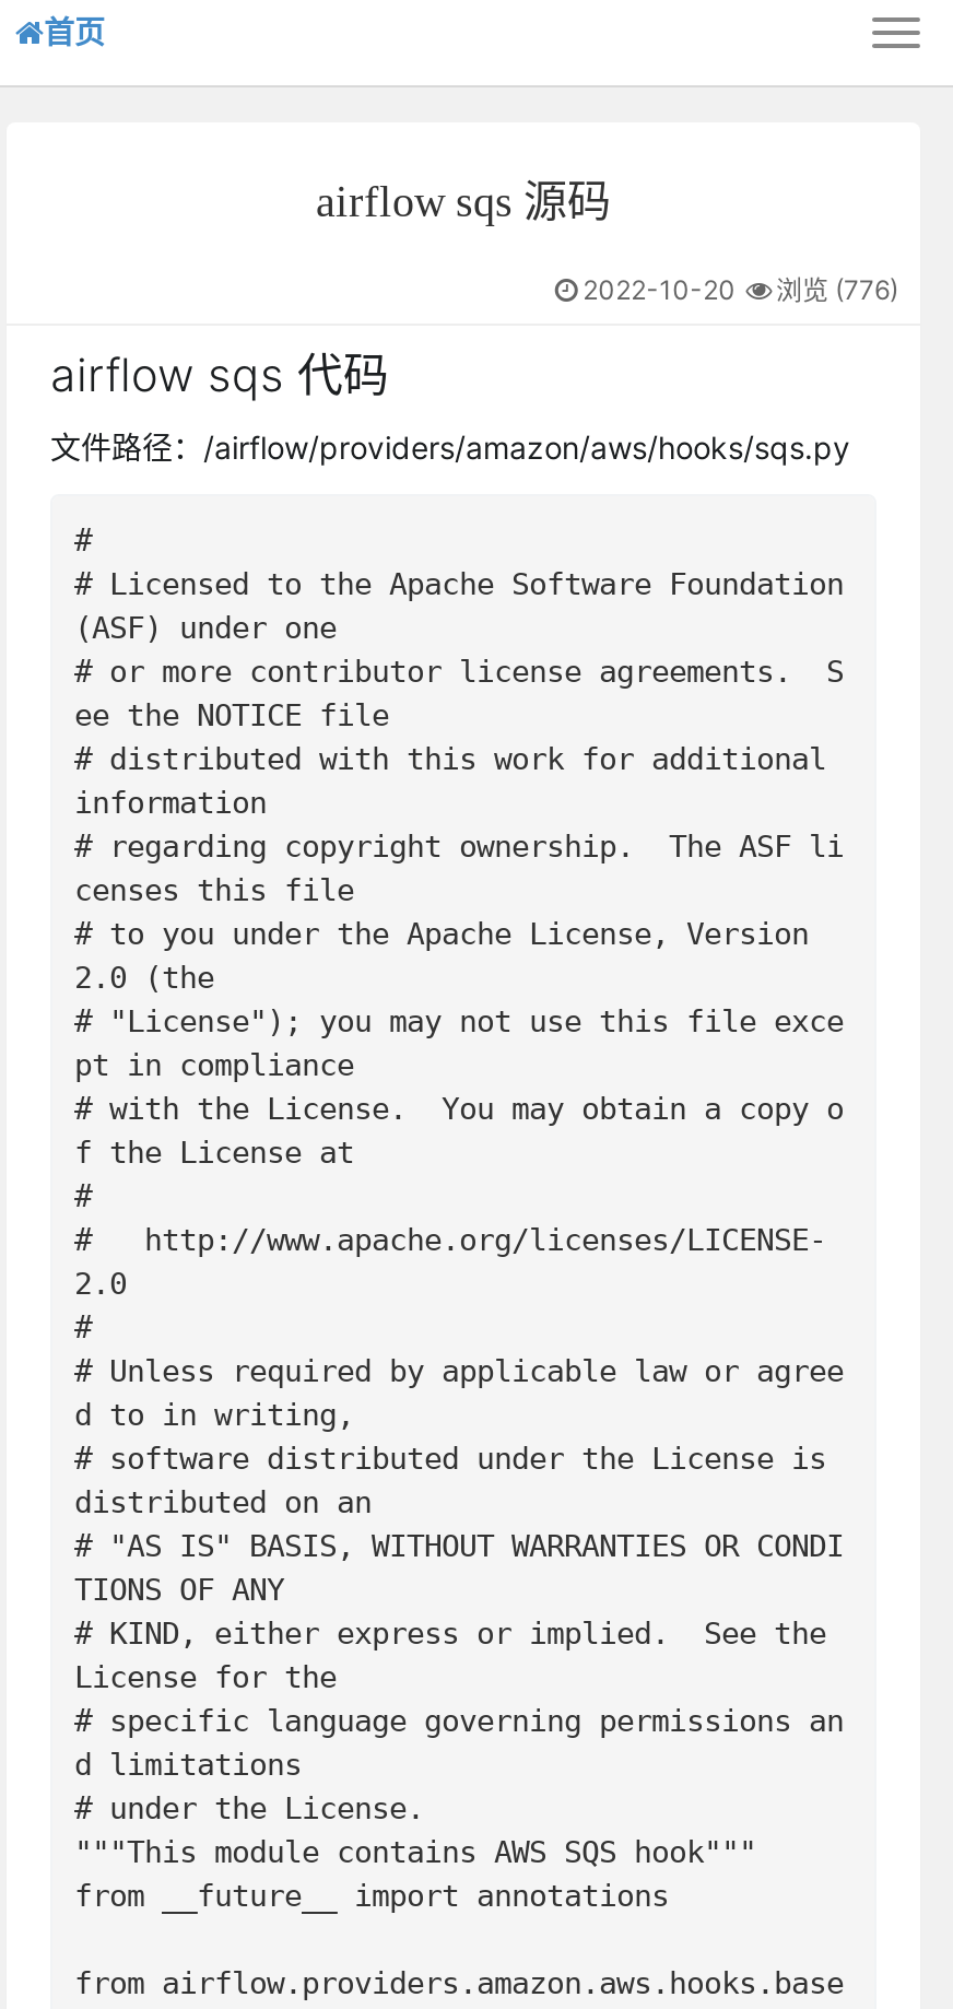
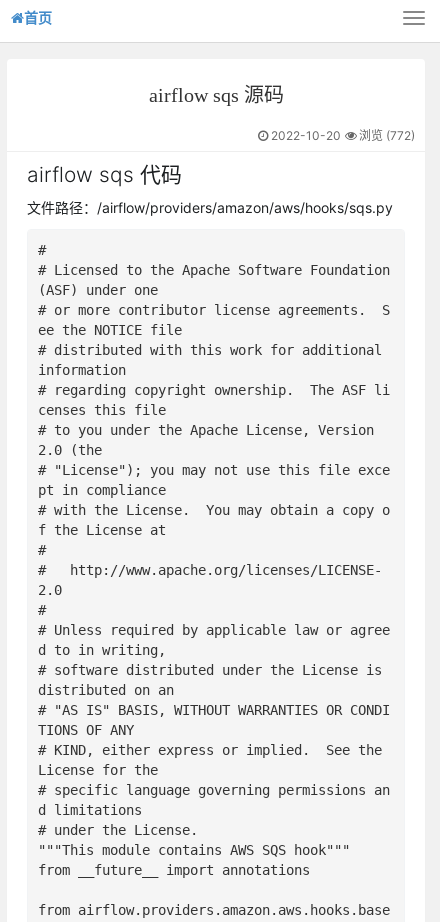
- 2022-10-20 浏览 (776)
+ 2022-10-20 浏览 (772)
